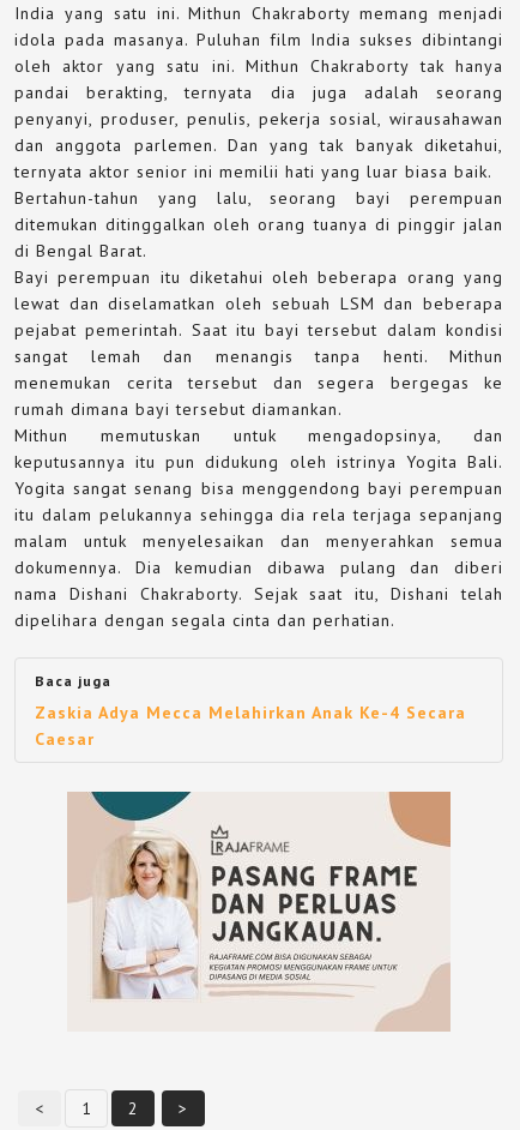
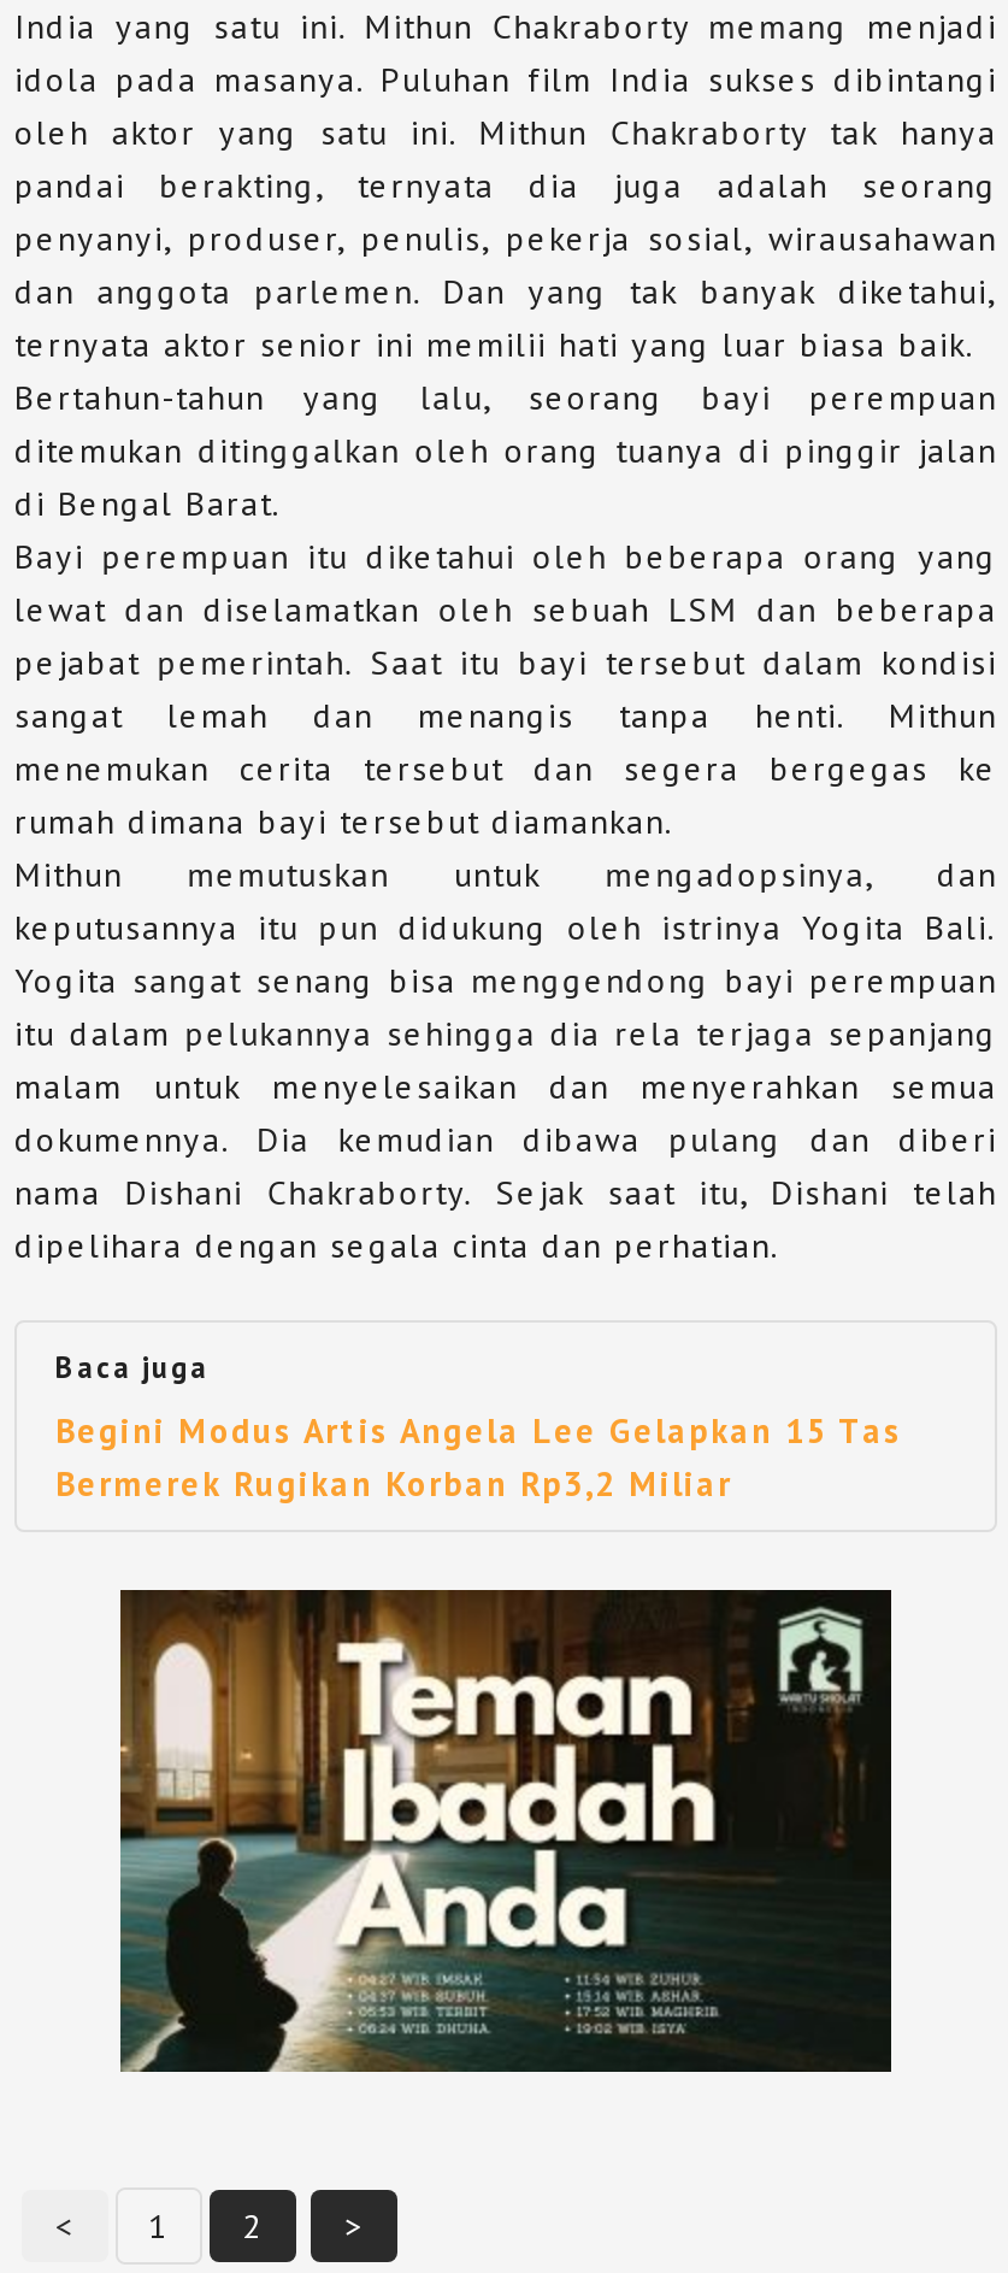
- Zaskia Adya Mecca Melahirkan Anak Ke-4 Secara
- Caesar
+ Begini Modus Artis Angela Lee Gelapkan 15 Tas
+ Bermerek Rugikan Korban Rp3,2 Miliar

- [image]
+ [image]
